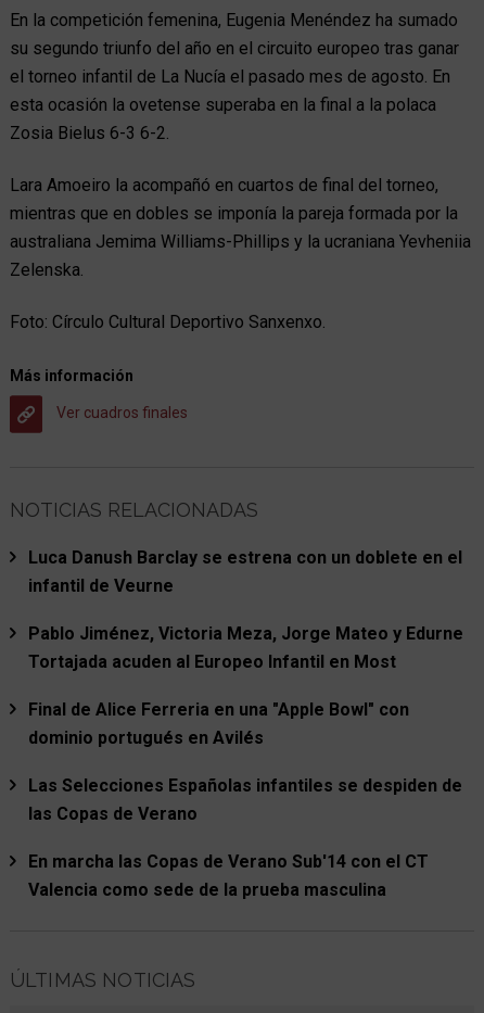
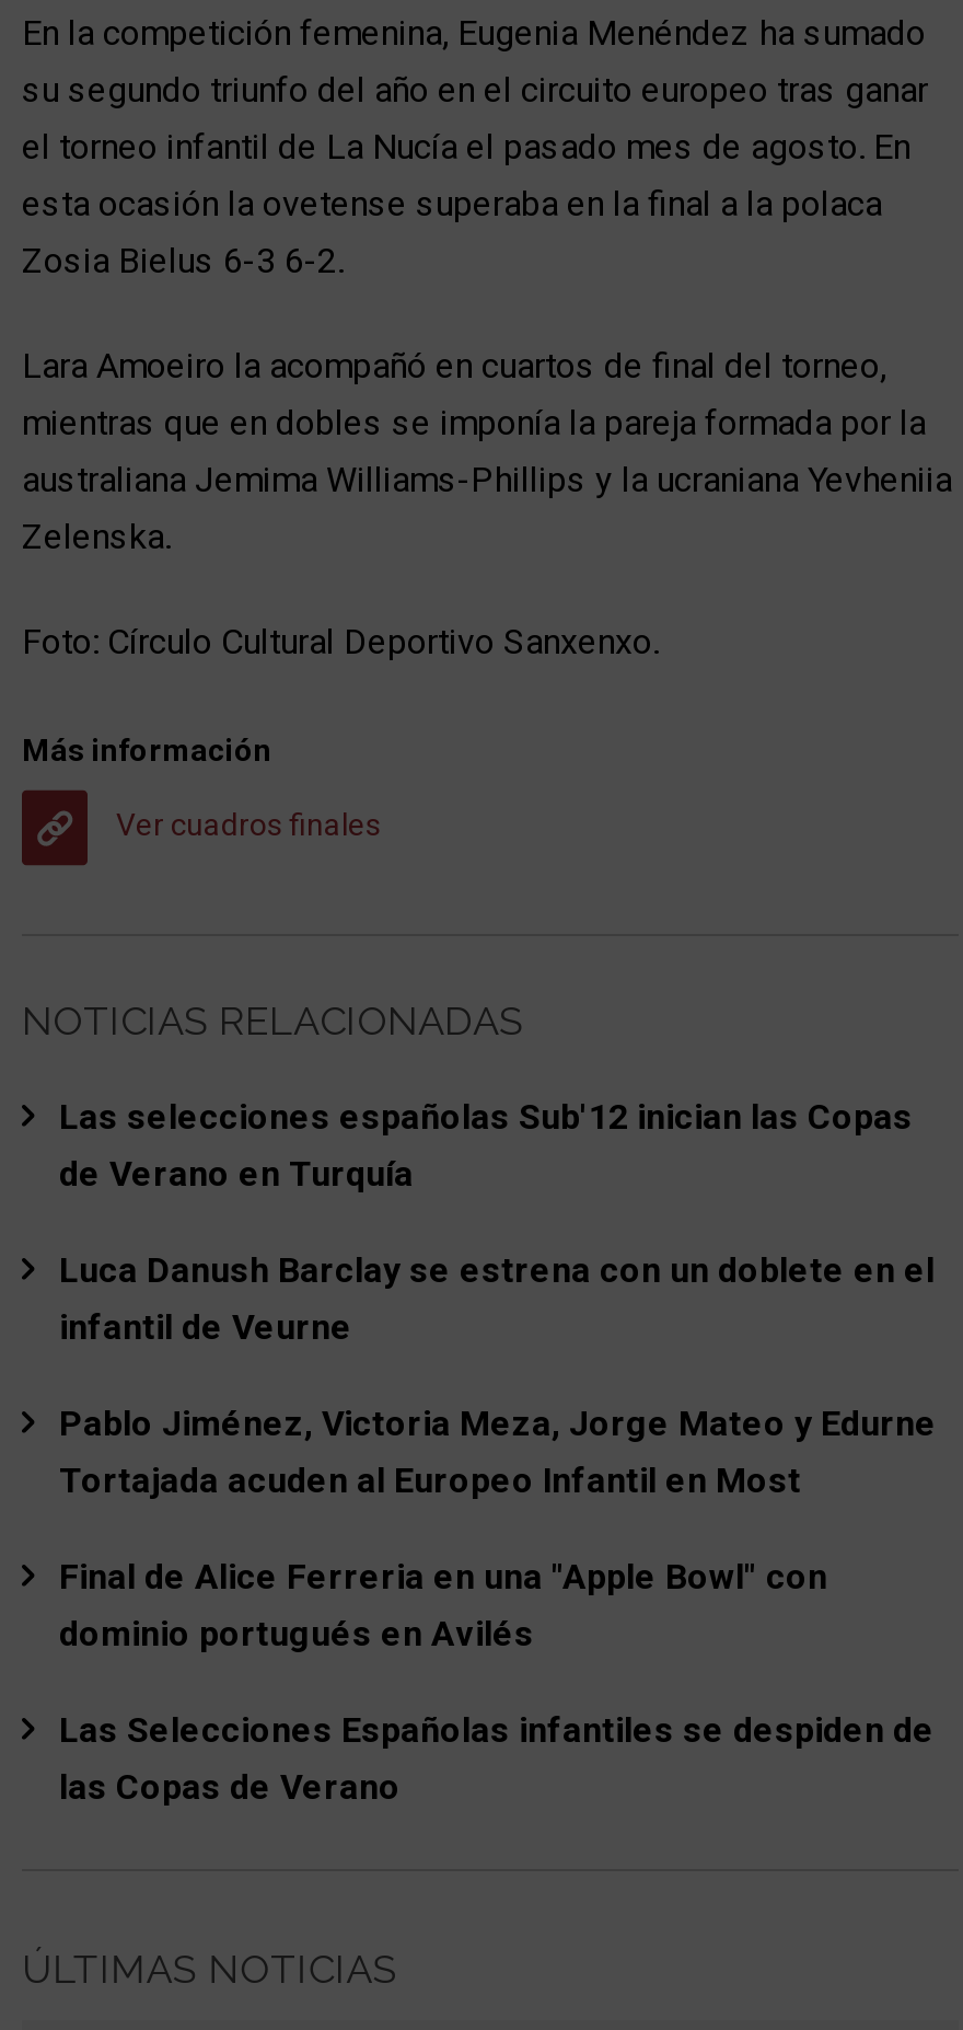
+ Las selecciones españolas Sub'12 inician las Copas
+ de Verano en Turquía

moved down: Luca Danush Barclay se estrena con un doblete en el | infantil de Veurne | Pablo Jiménez, Victoria Meza, Jorge Mateo y Edurne | Tortajada acuden al Europeo Infantil en Most | Final de Alice Ferreria en una "Apple Bowl" con | dominio portugués en Avilés | Las Selecciones Españolas infantiles se despiden de | las Copas de Verano

- En marcha las Copas de Verano Sub'14 con el CT
- Valencia como sede de la prueba masculina
